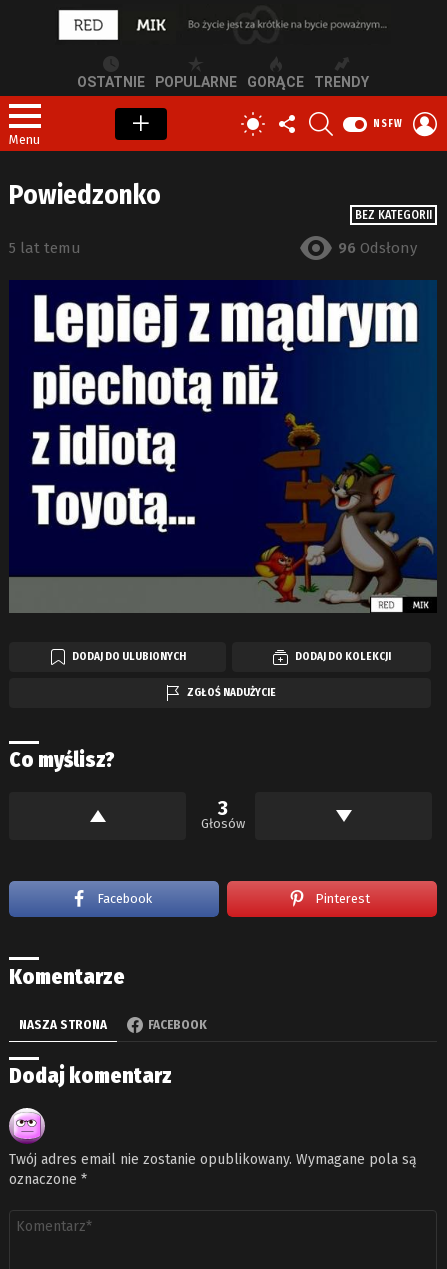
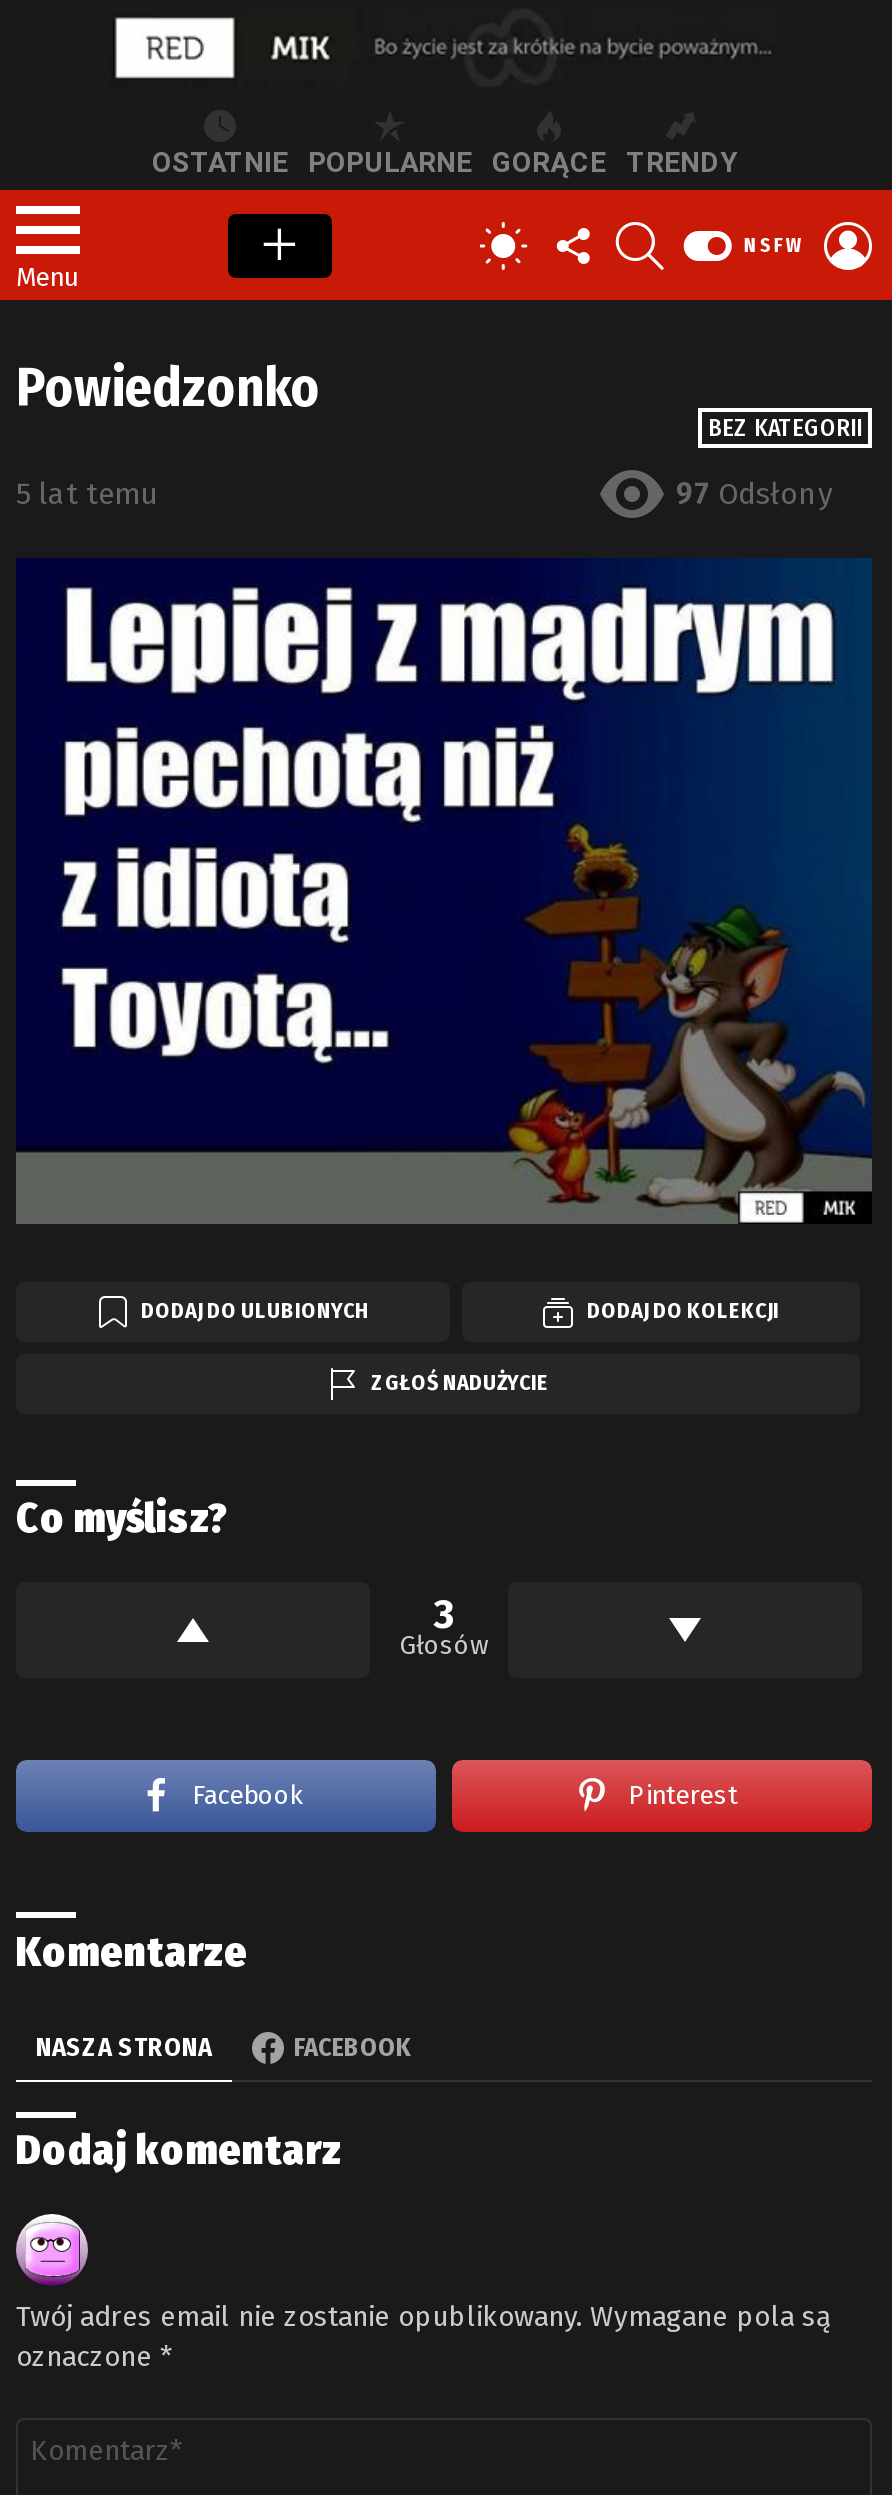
- 96 Odsłony
+ 97 Odsłony
